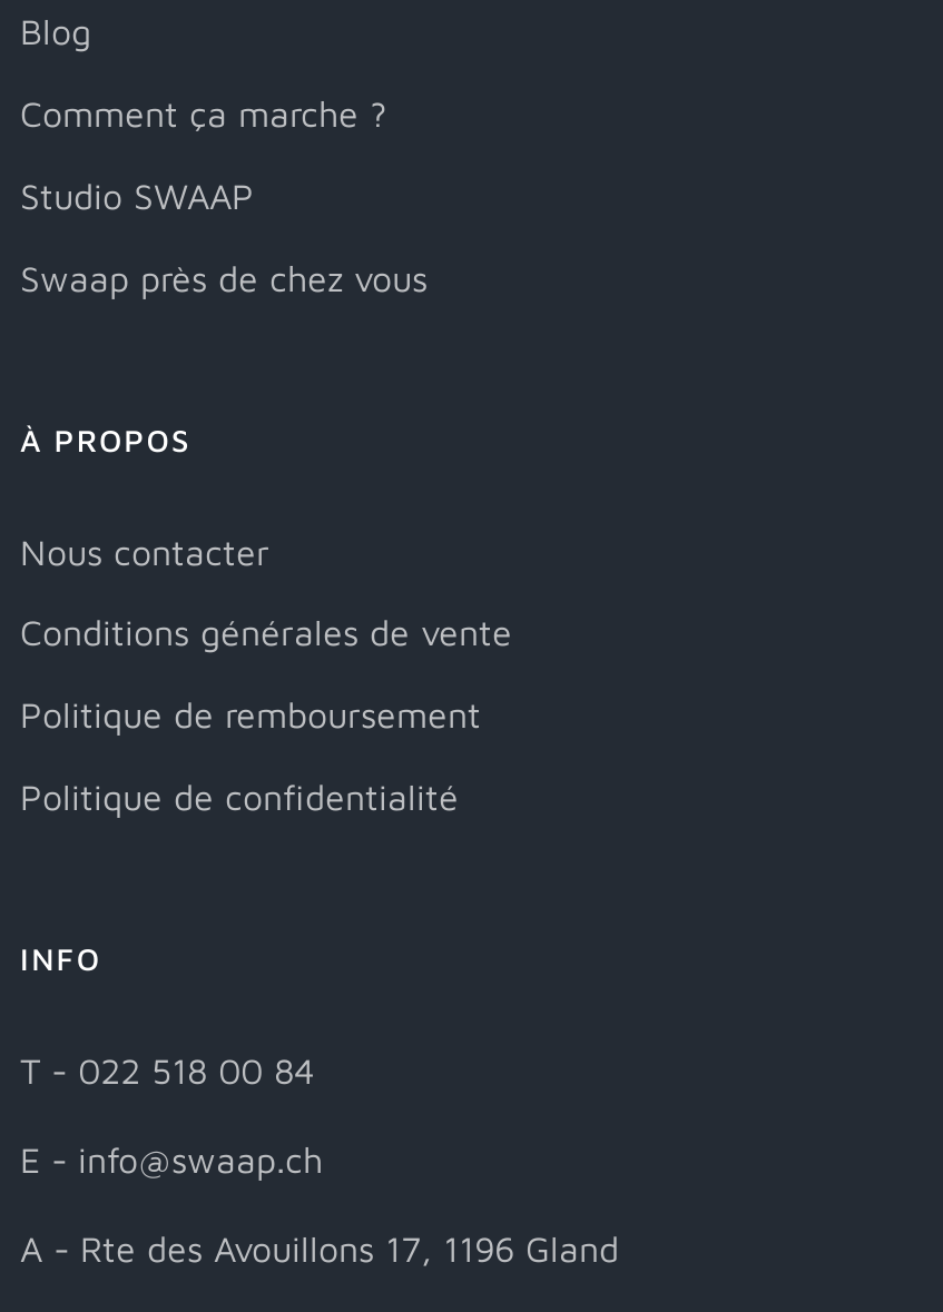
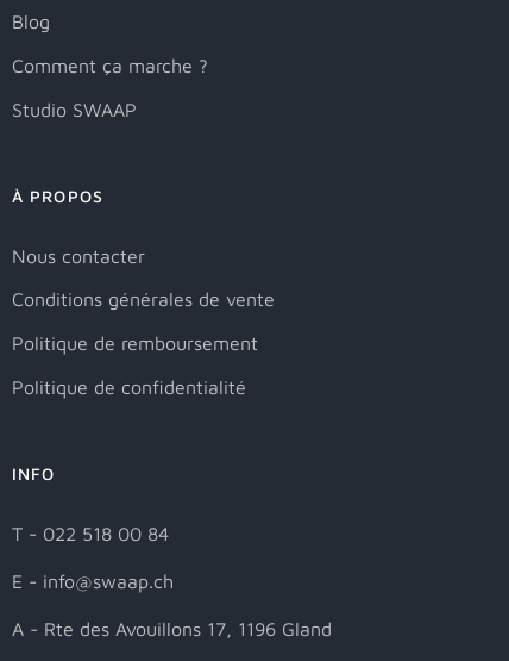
- Swaap près de chez vous
